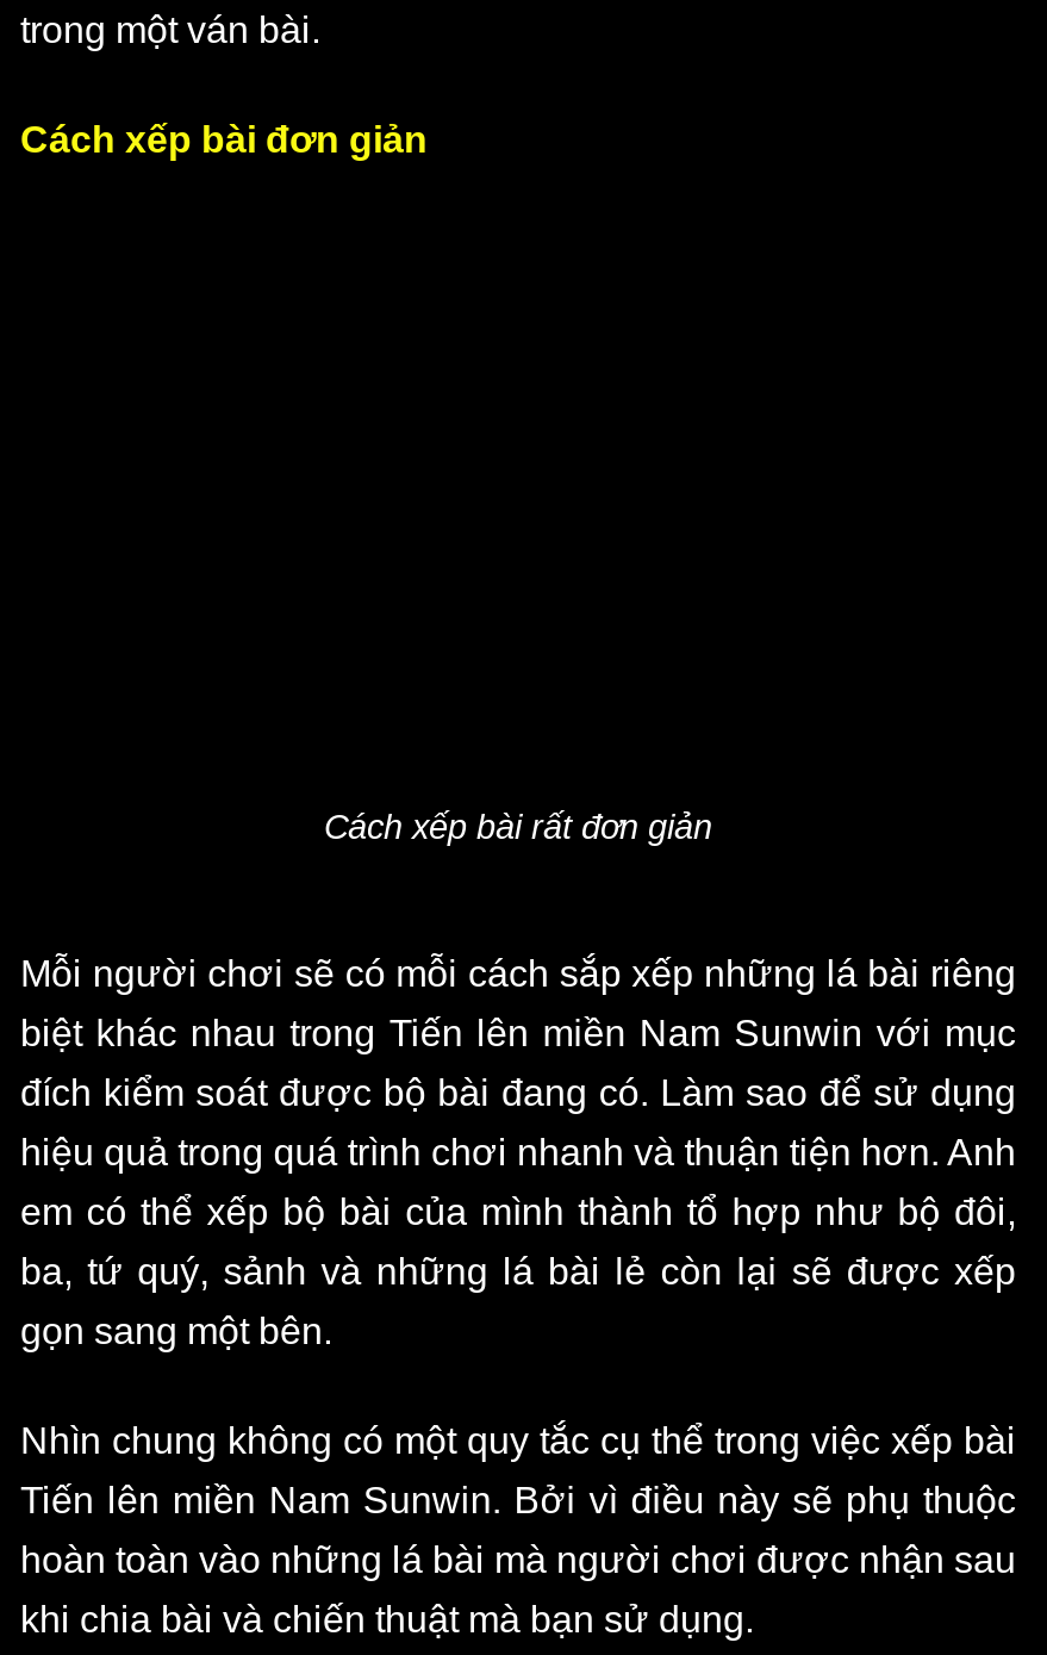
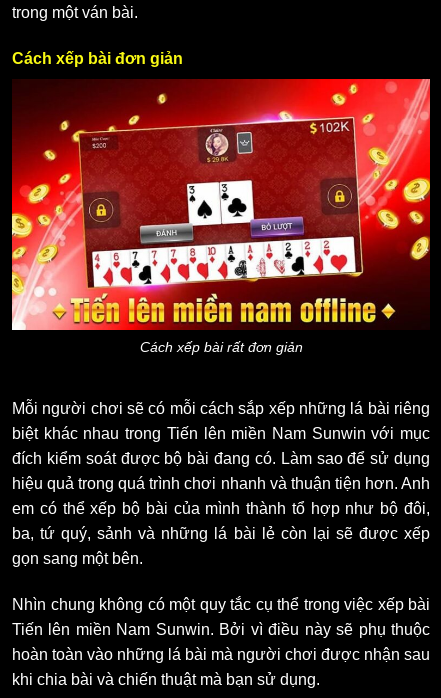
+ [image]
